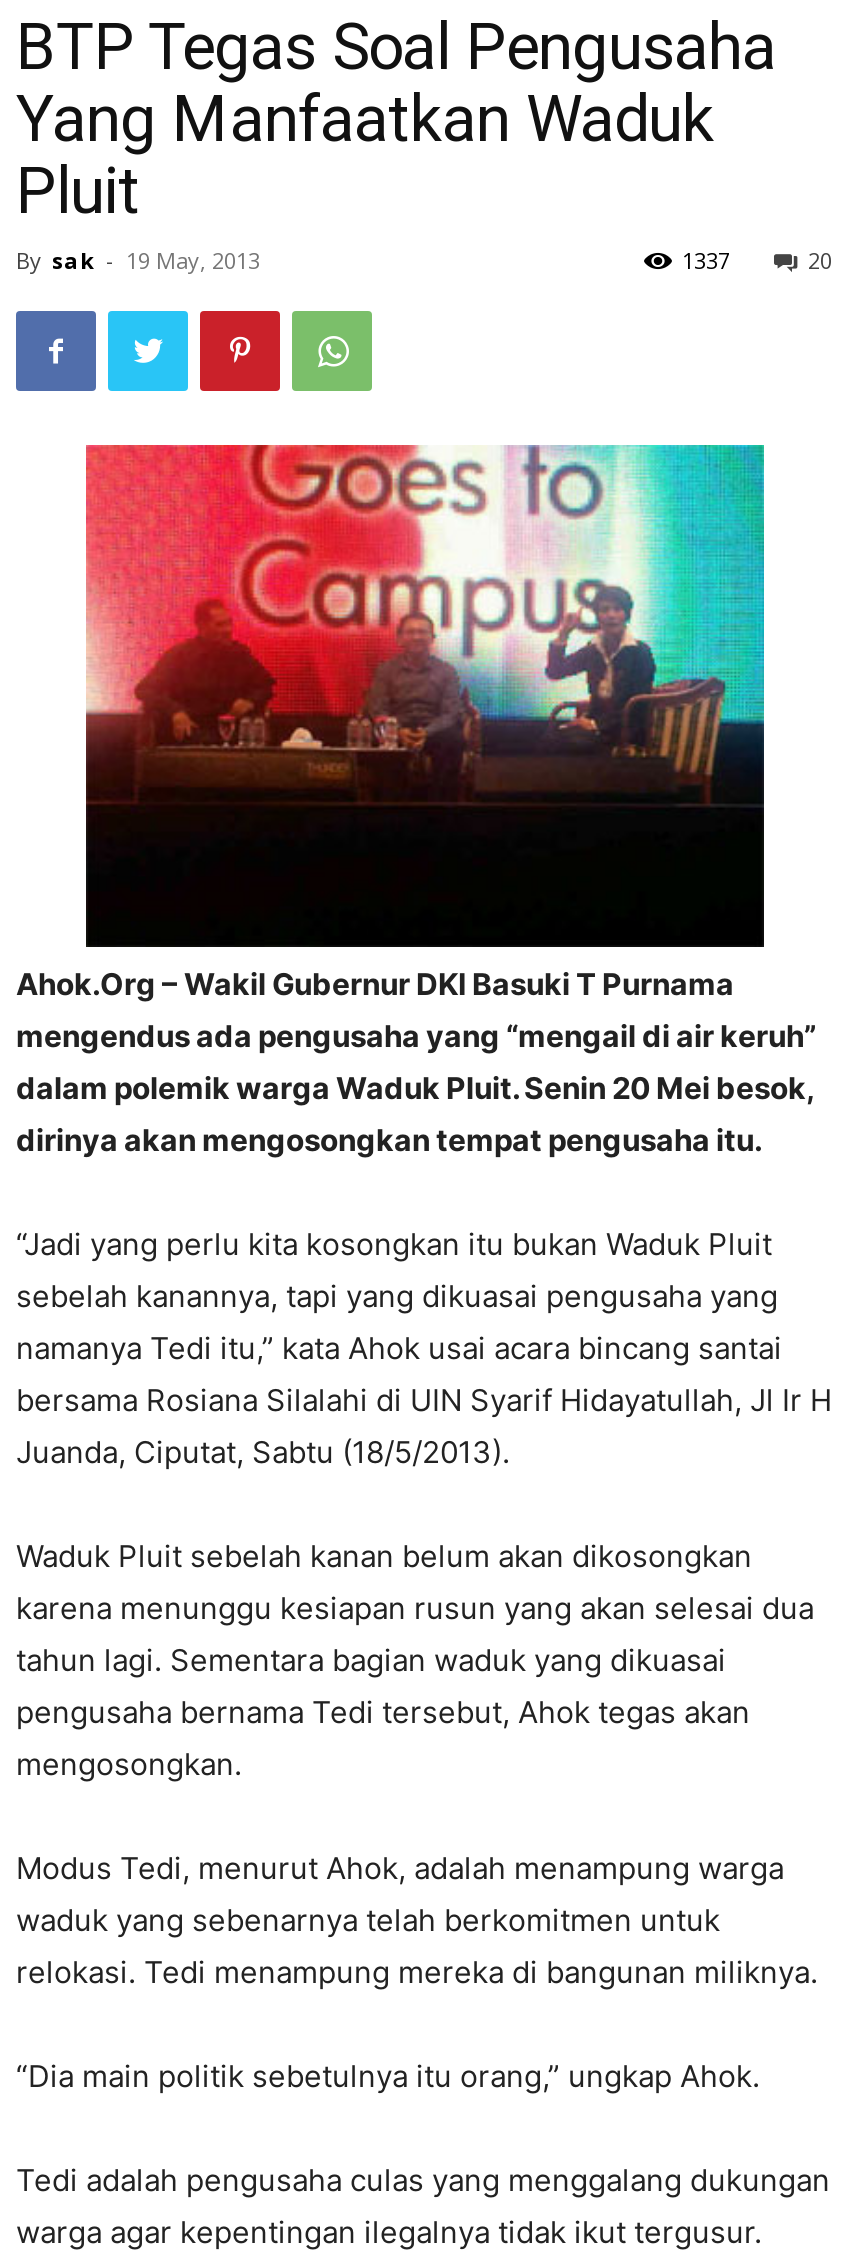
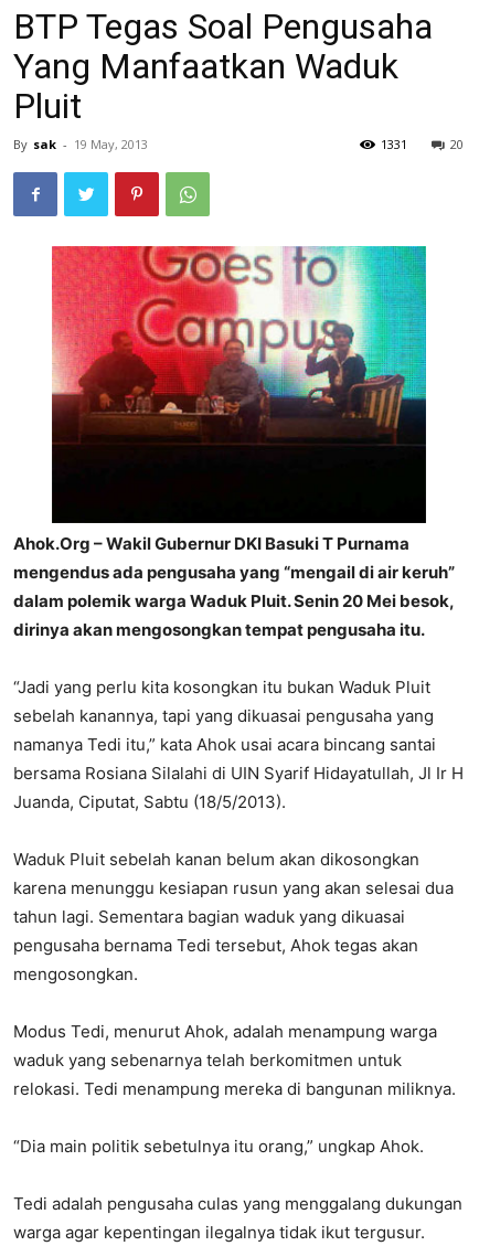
- 1337
+ 1331
